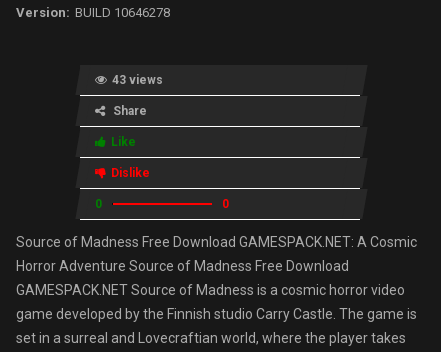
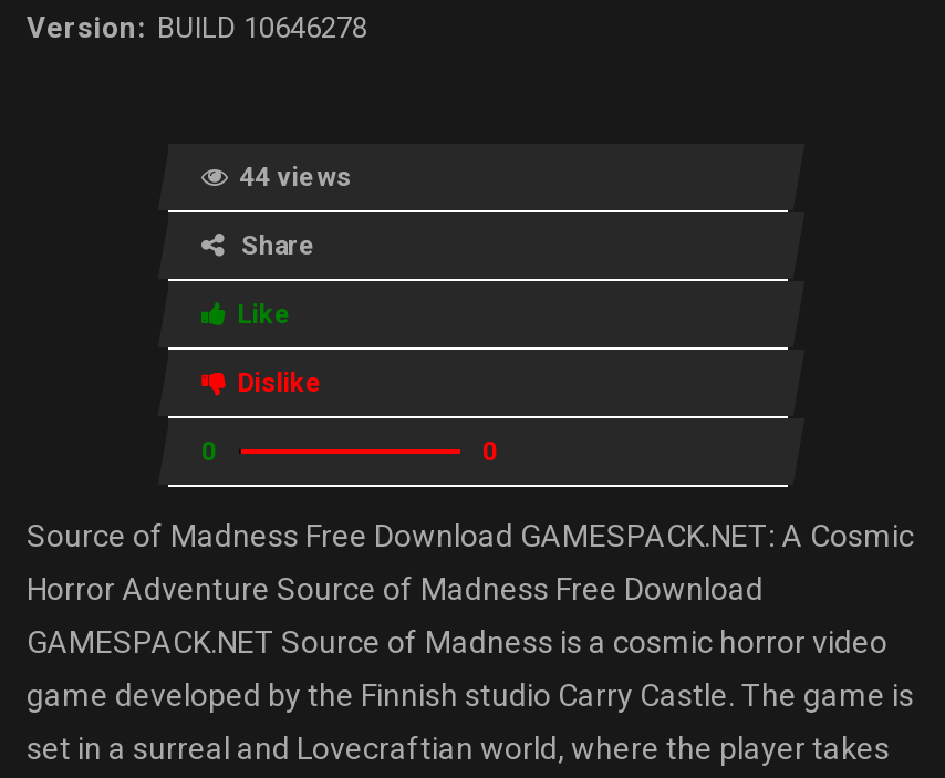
- 43 views
+ 44 views
